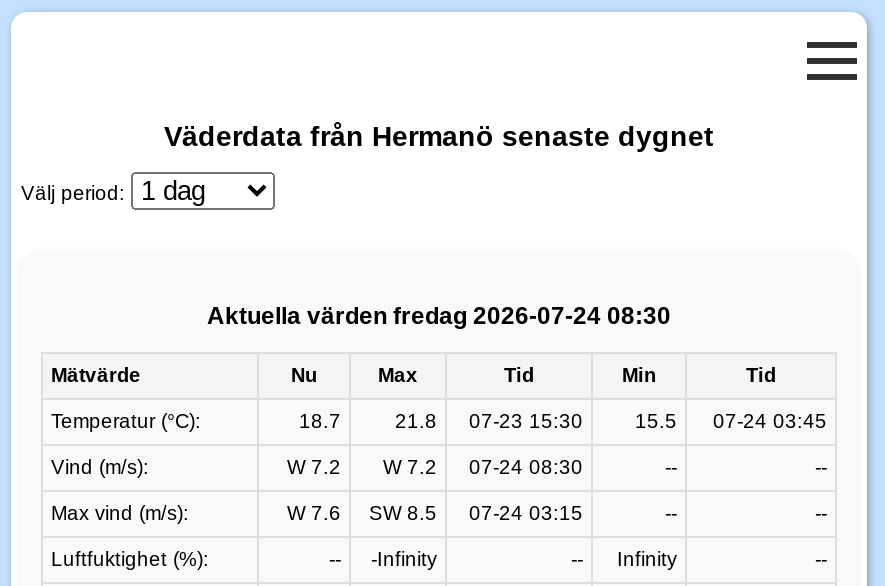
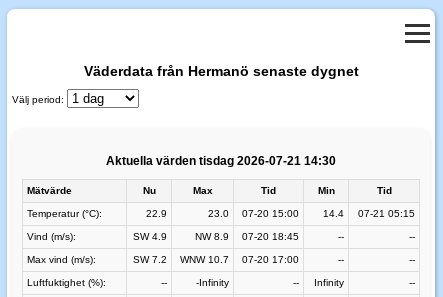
- Aktuella värden fredag 2026-07-24 08:30
+ Aktuella värden tisdag 2026-07-21 14:30

- 18.7
+ 22.9

- 21.8
+ 23.0

- 07-23 15:30
+ 07-20 15:00

- 15.5
+ 14.4

- 07-24 03:45
+ 07-21 05:15

- W 7.2
- W 7.2
- 07-24 08:30
+ SW 4.9
+ NW 8.9
+ 07-20 18:45

- W 7.6
- SW 8.5
- 07-24 03:15
+ SW 7.2
+ WNW 10.7
+ 07-20 17:00
